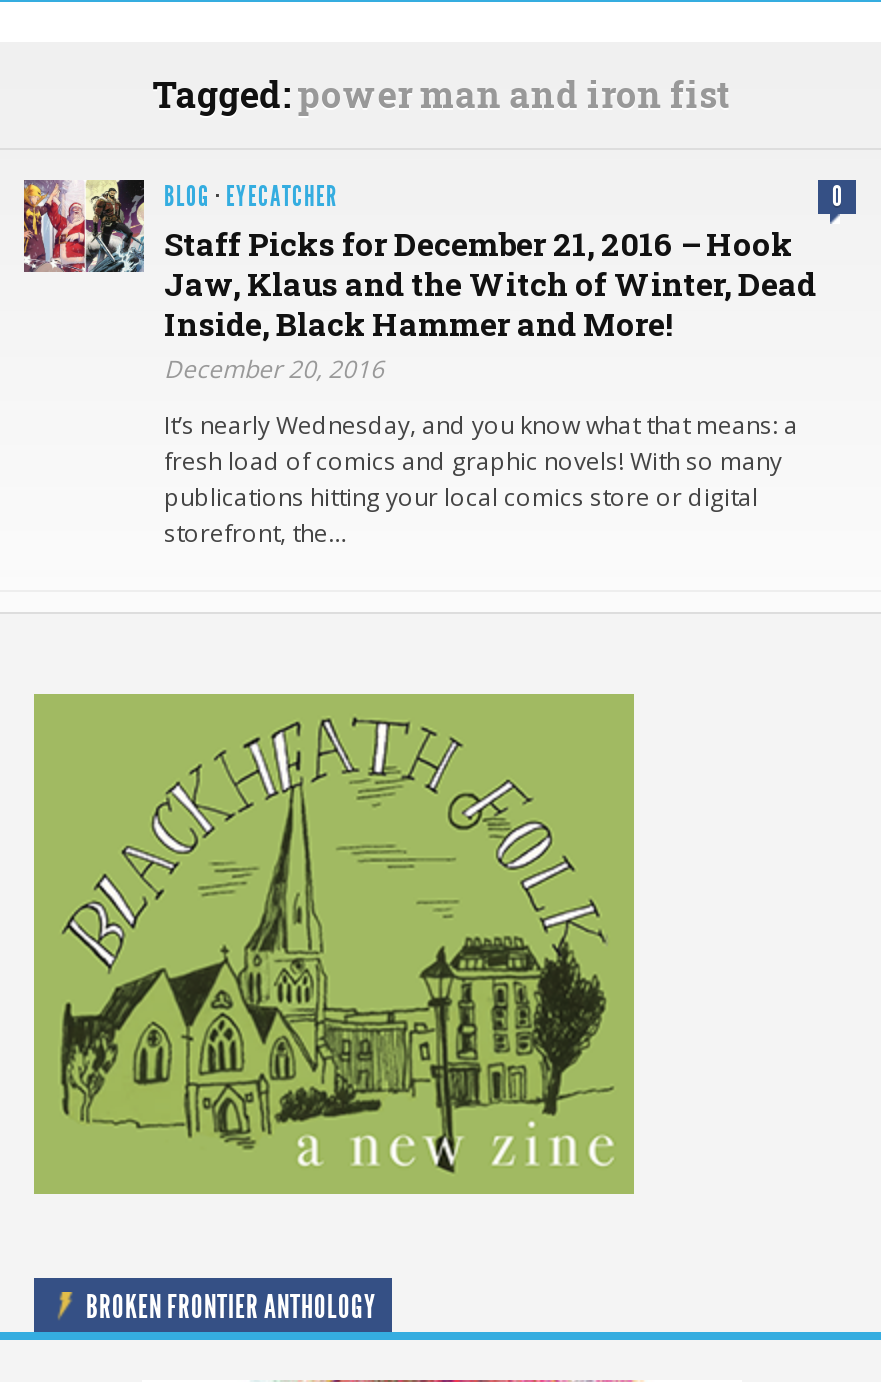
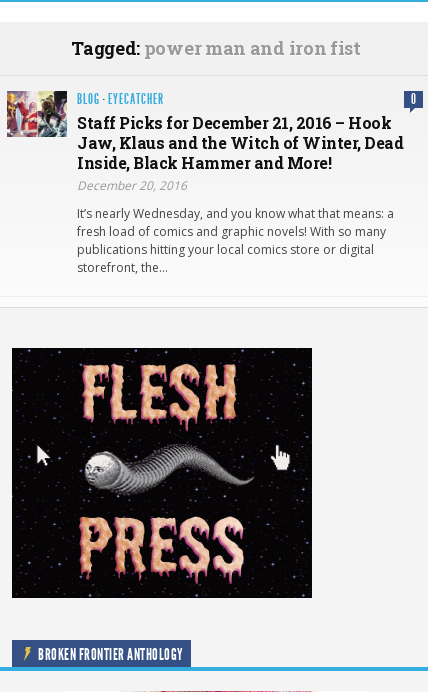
- [image]
+ [image]
